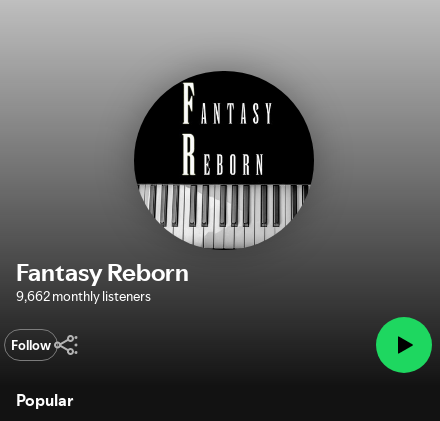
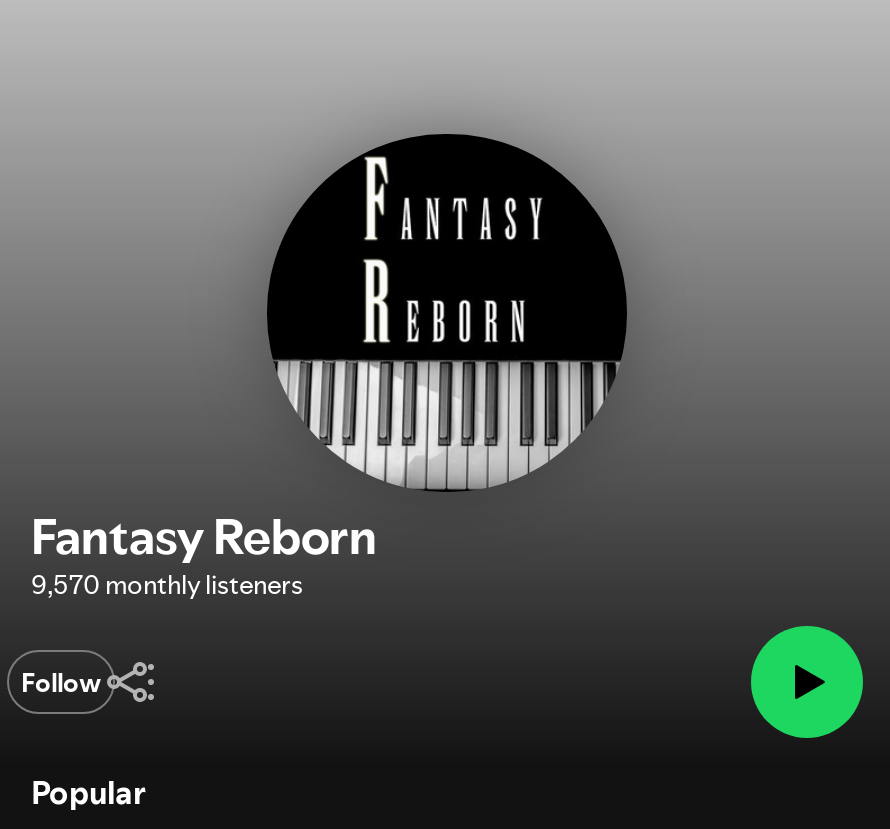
- 9,662 monthly listeners
+ 9,570 monthly listeners
